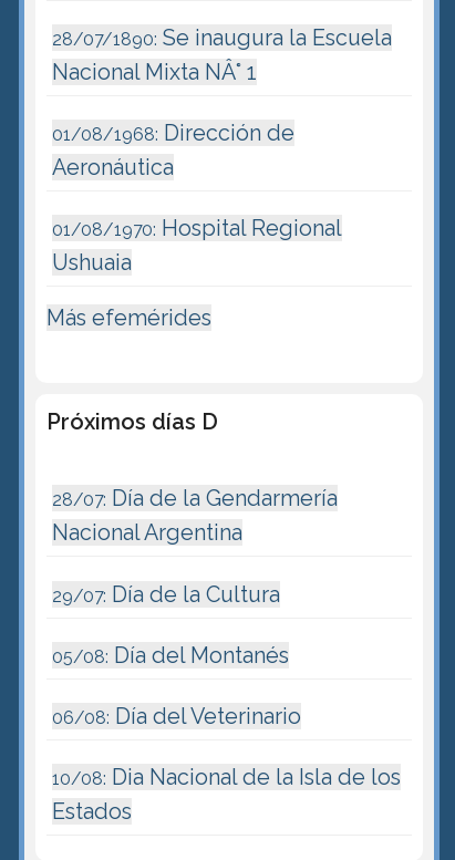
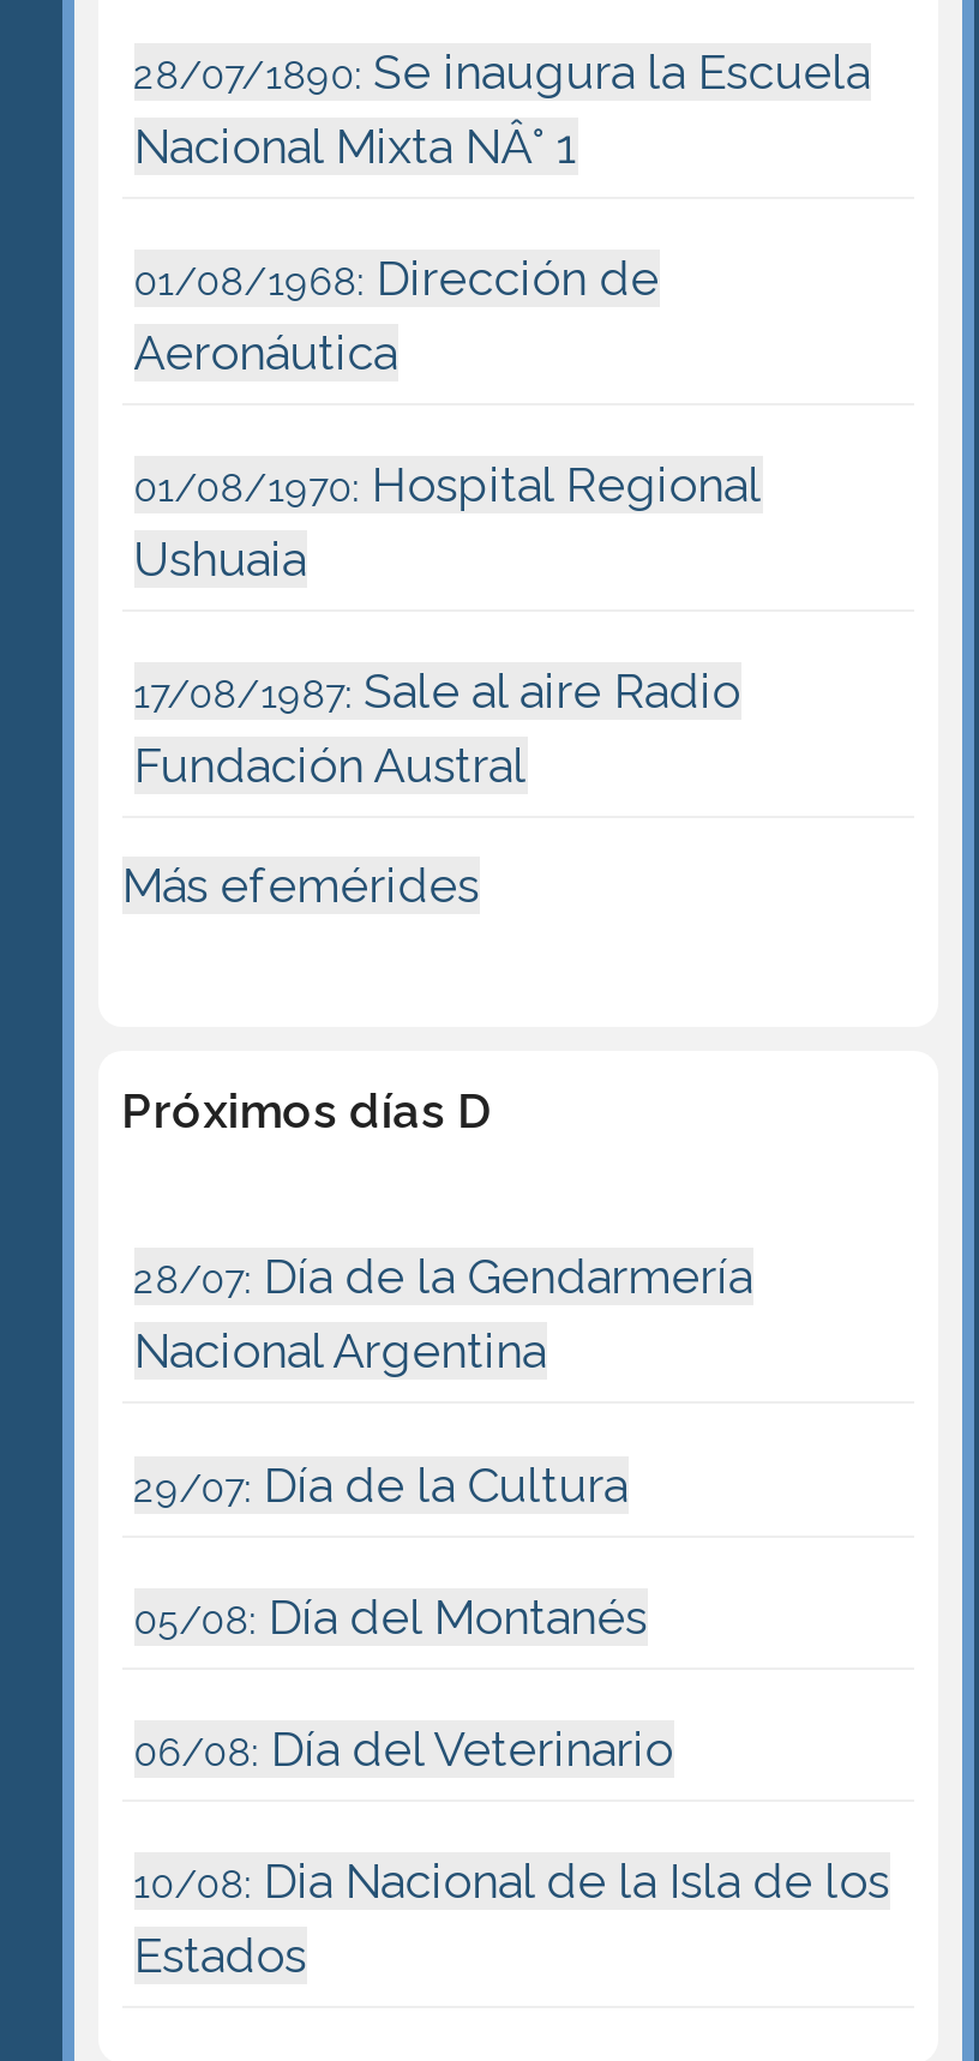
+ 17/08/1987: Sale al aire Radio
+ Fundación Austral
